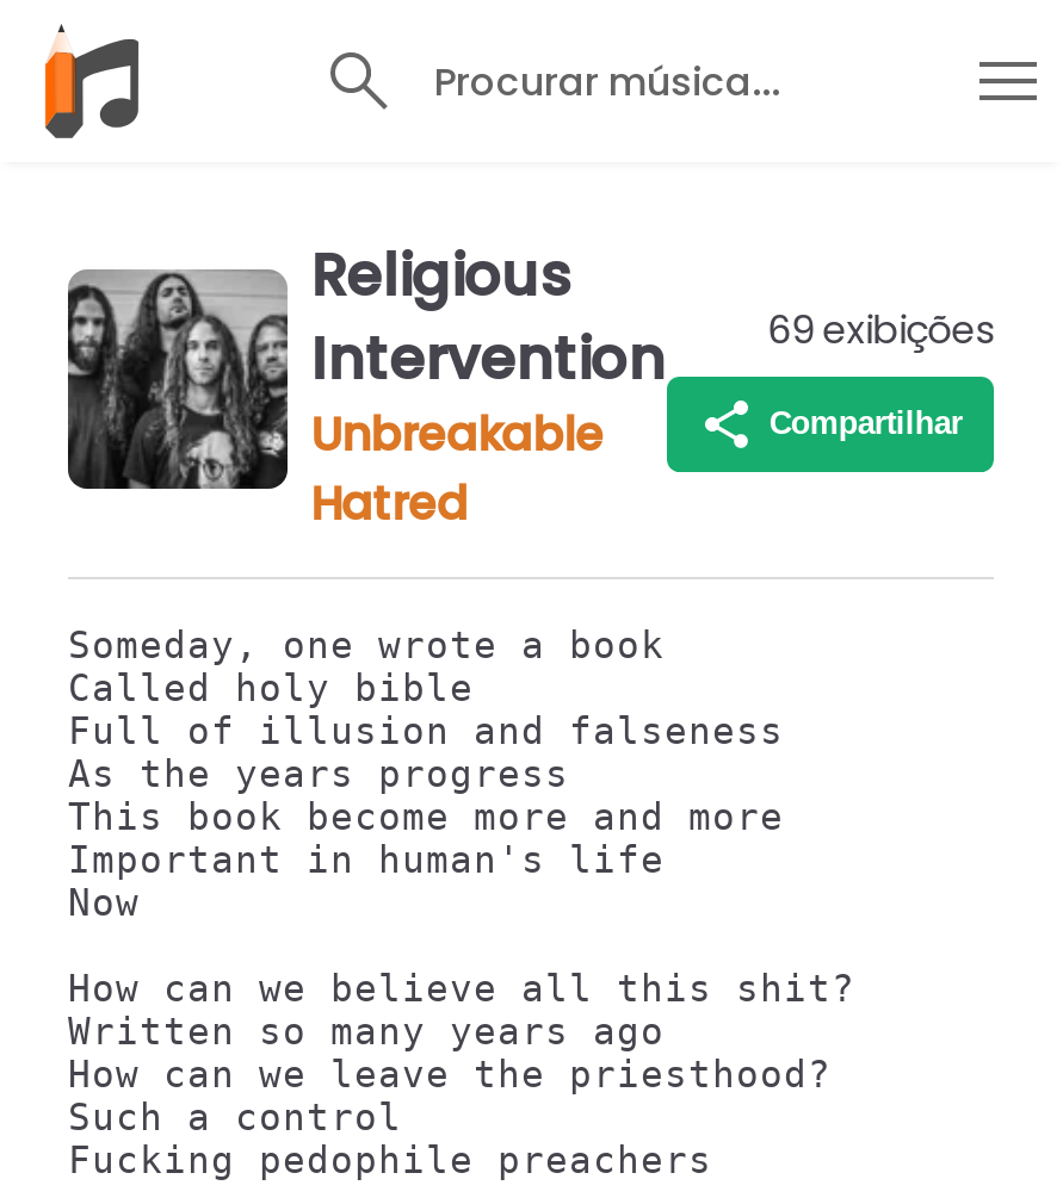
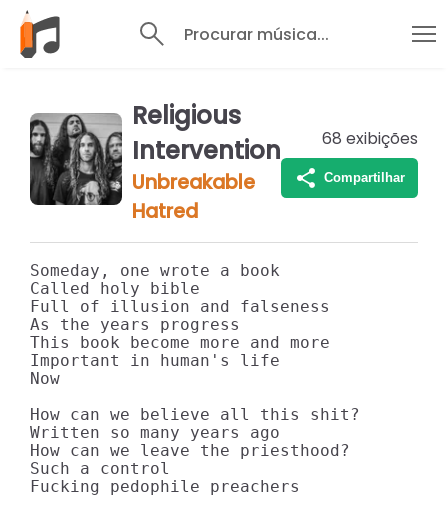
- Intervention 69 exibições
+ Intervention 68 exibições
